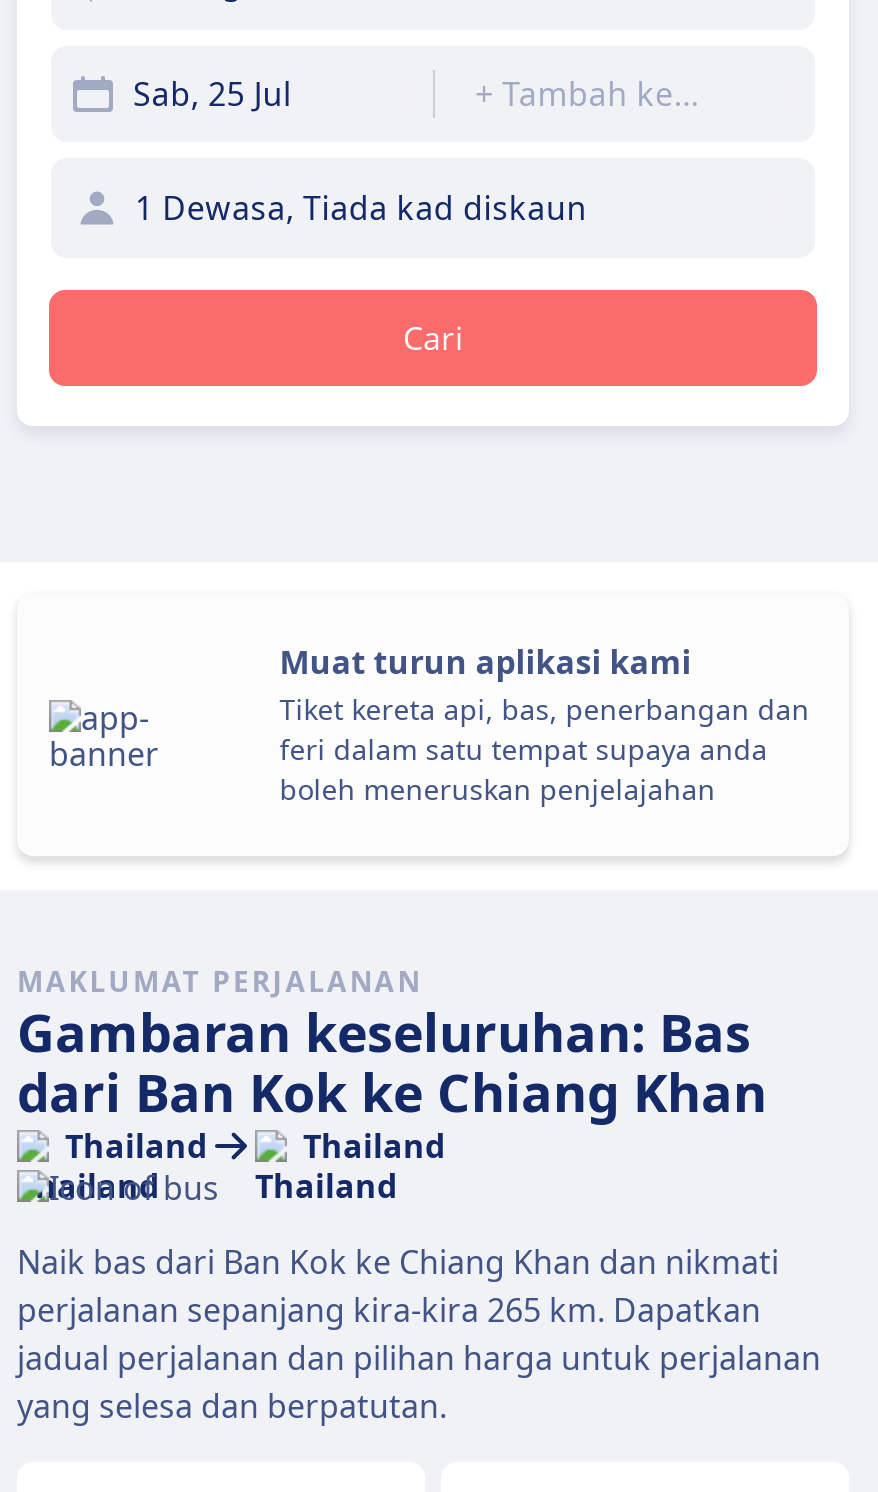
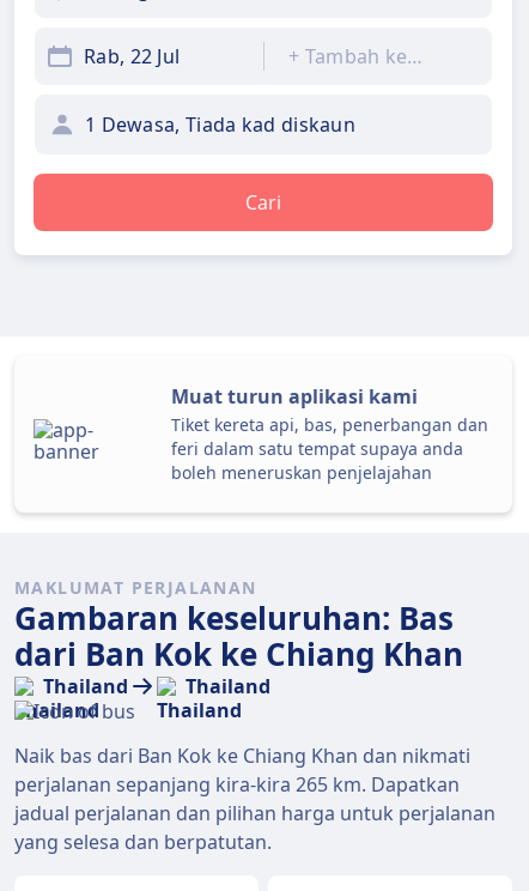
- Sab, 25 Jul
+ Rab, 22 Jul
